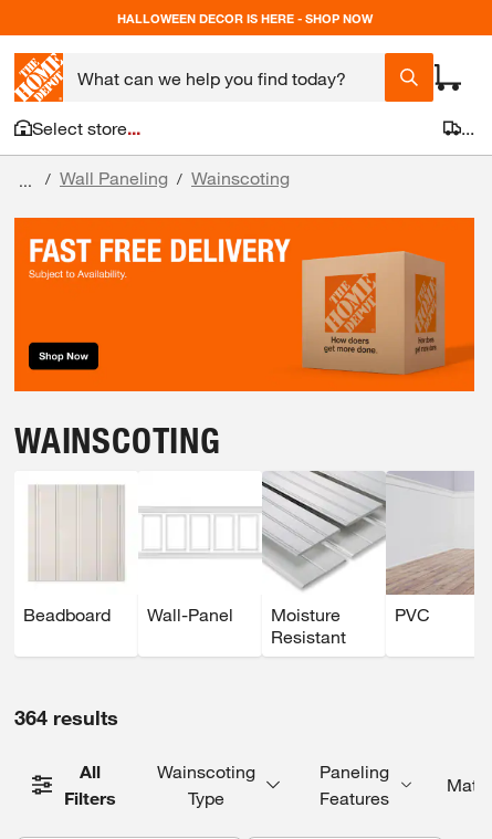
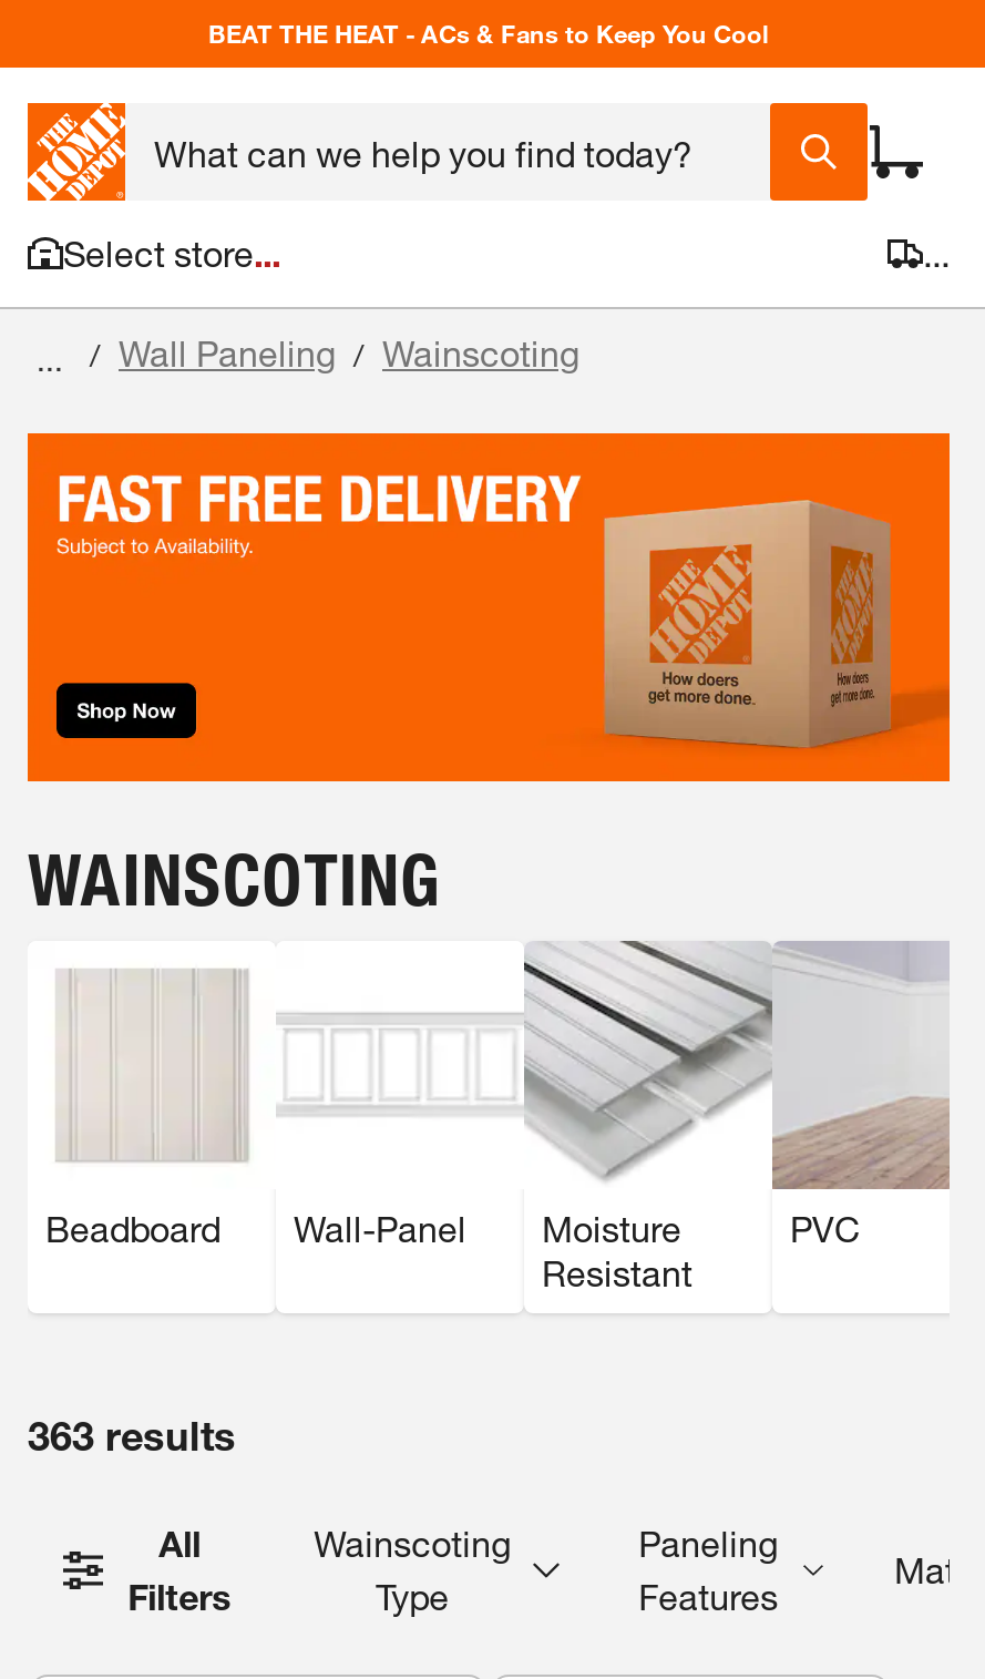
- HALLOWEEN DECOR IS HERE - SHOP NOW
+ BEAT THE HEAT - ACs & Fans to Keep You Cool

- 364 results
+ 363 results
